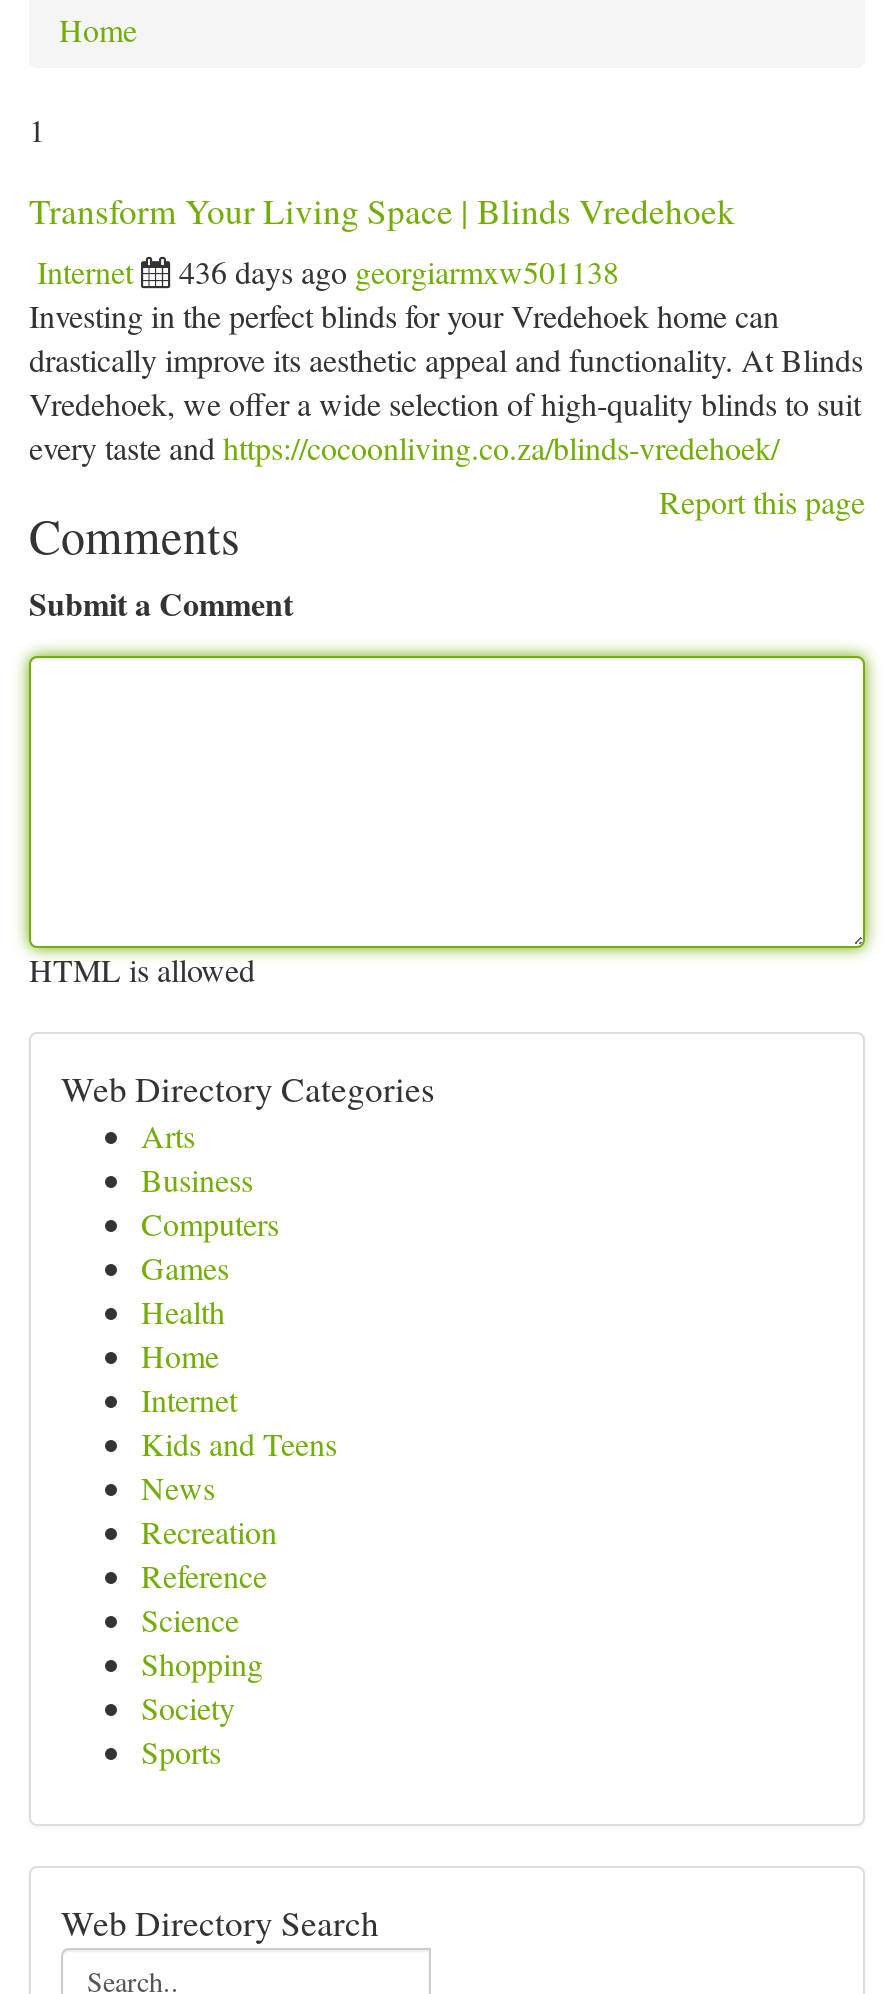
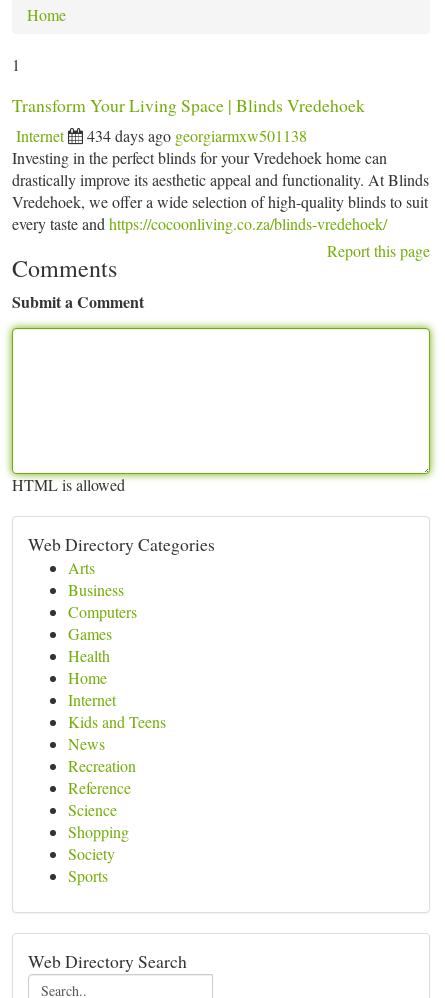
- 436 days ago georgiarmxw501138
+ 434 days ago georgiarmxw501138
